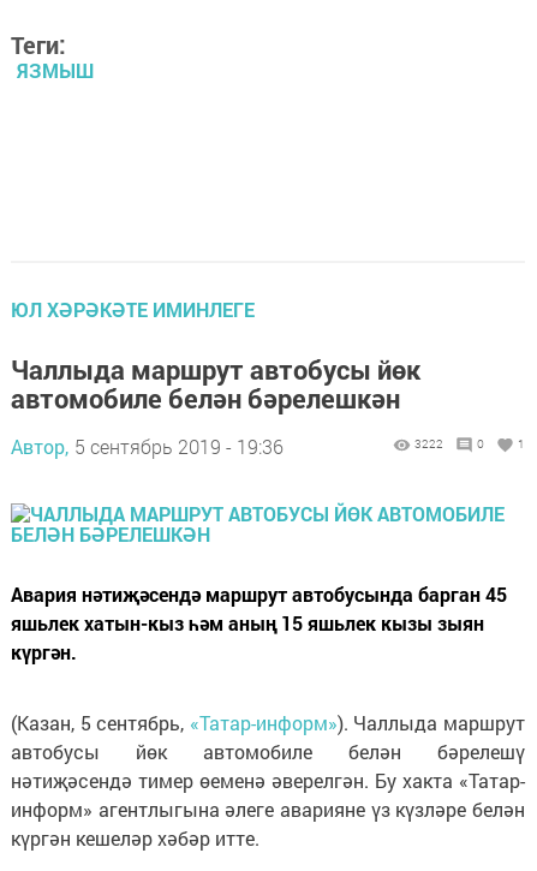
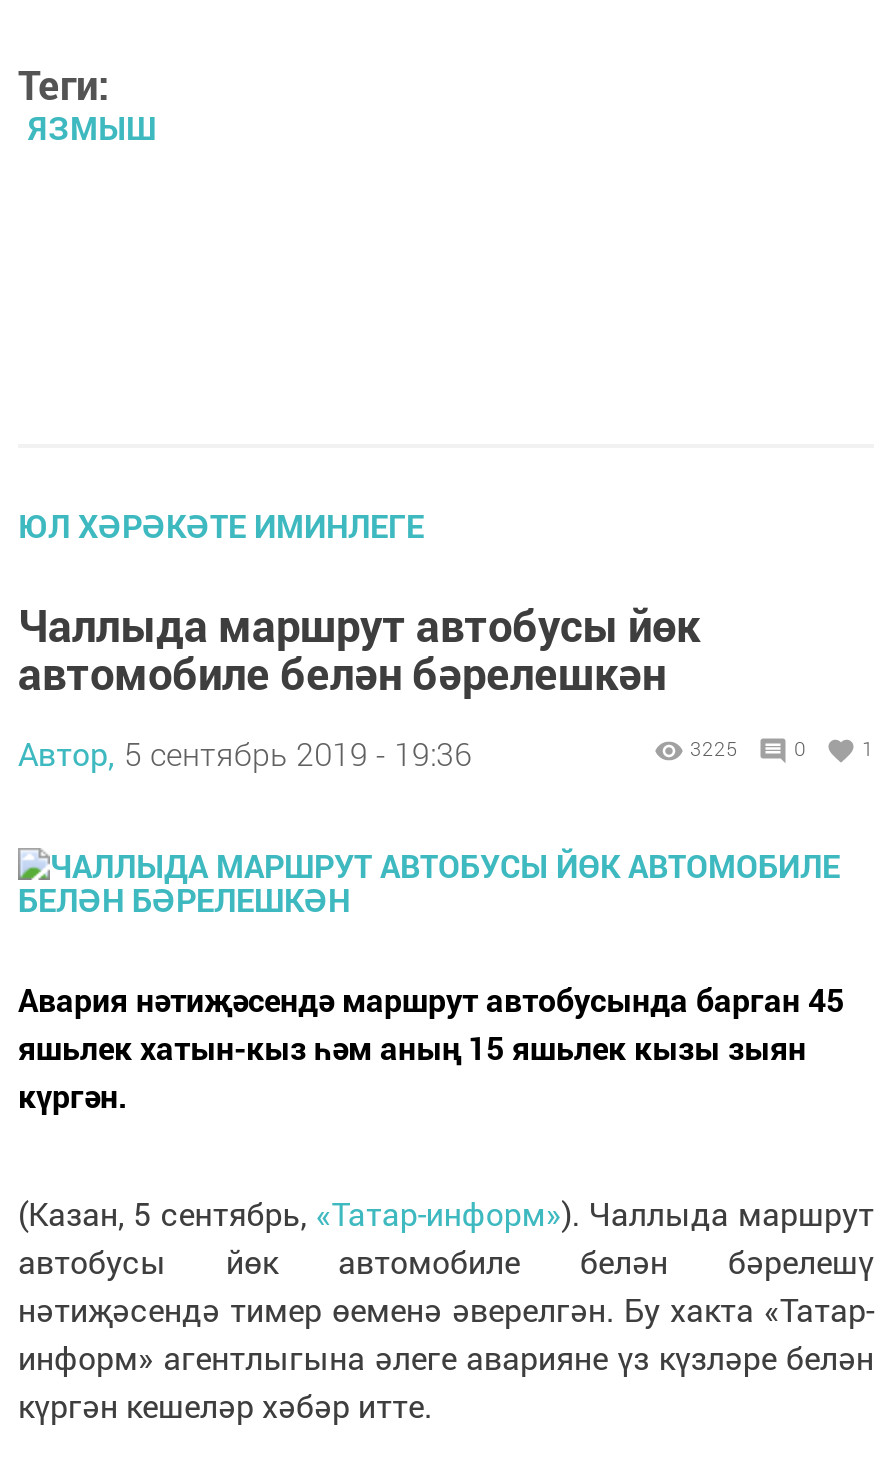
- 3222
+ 3225
